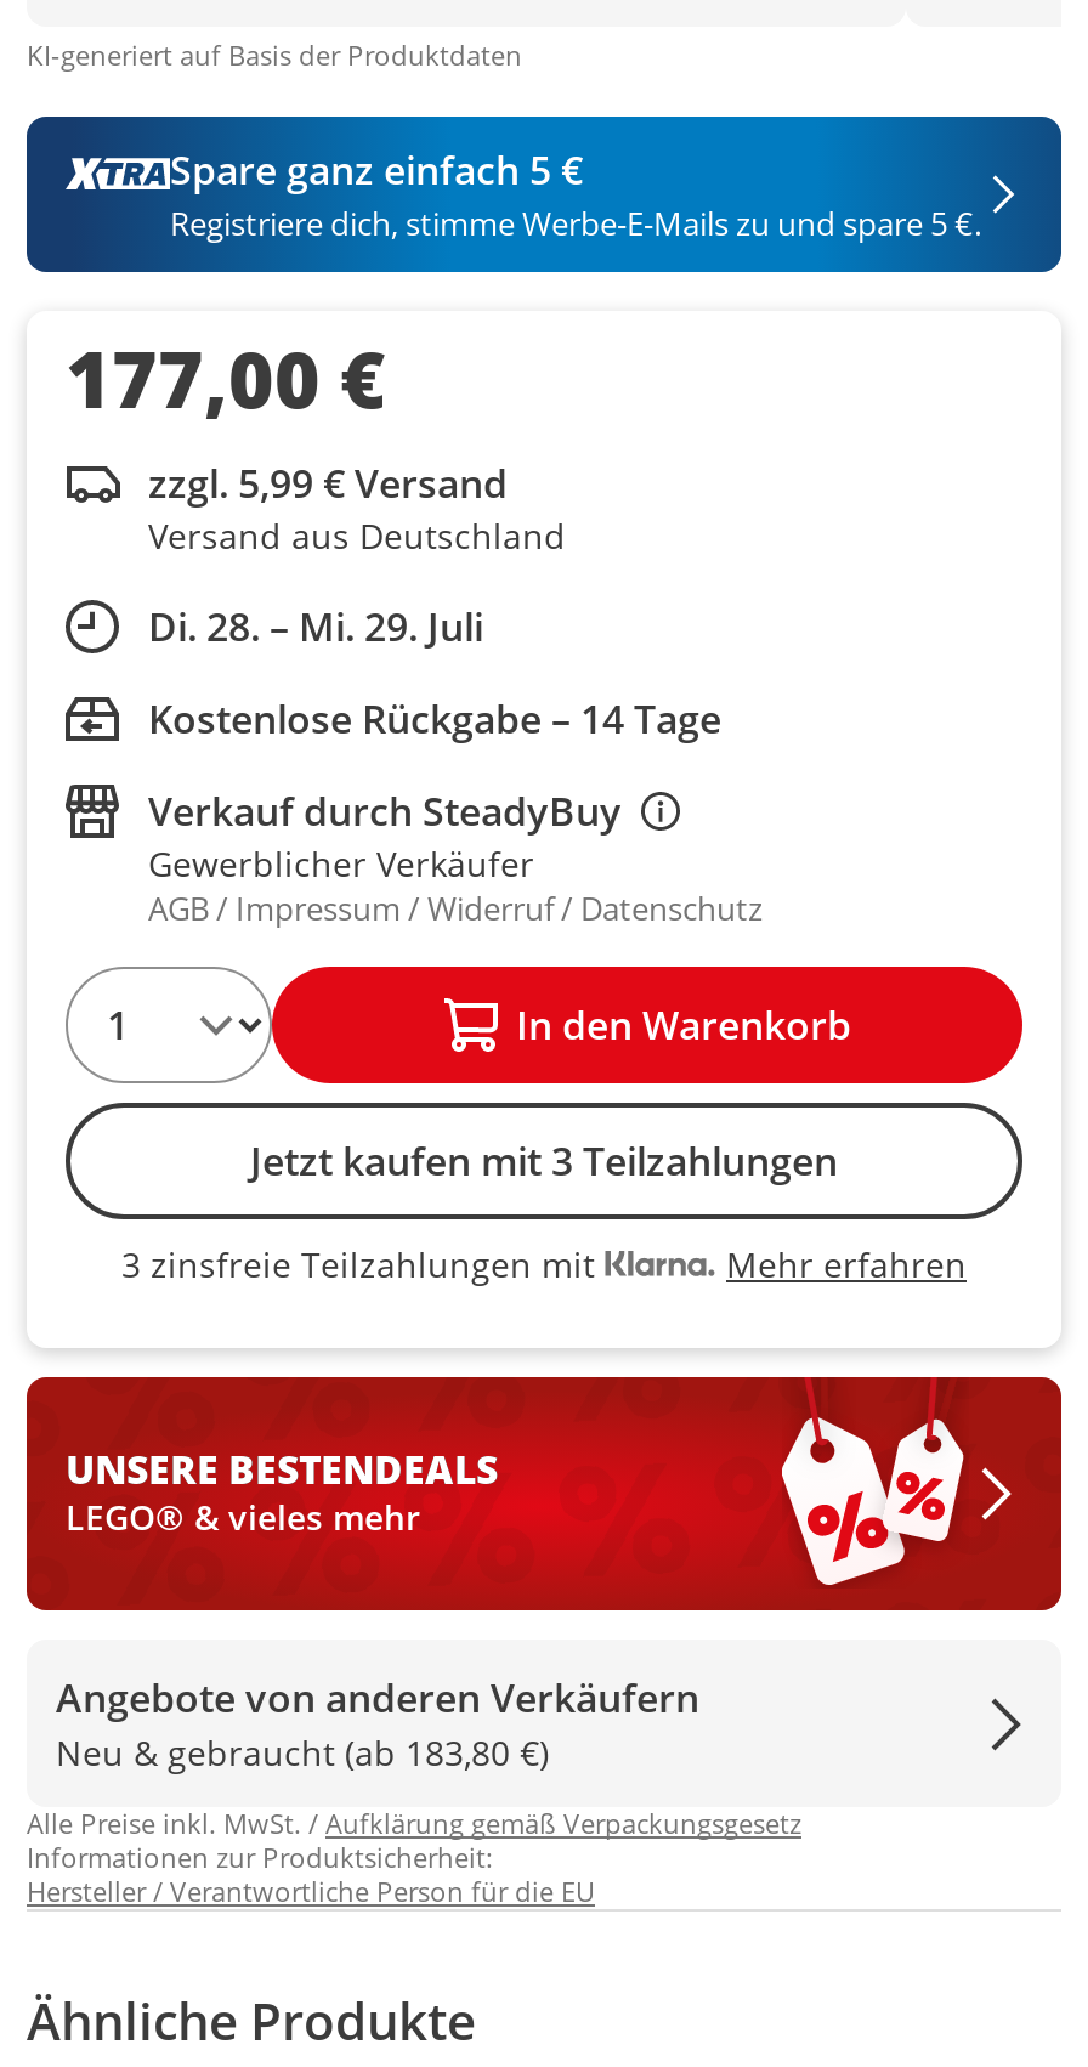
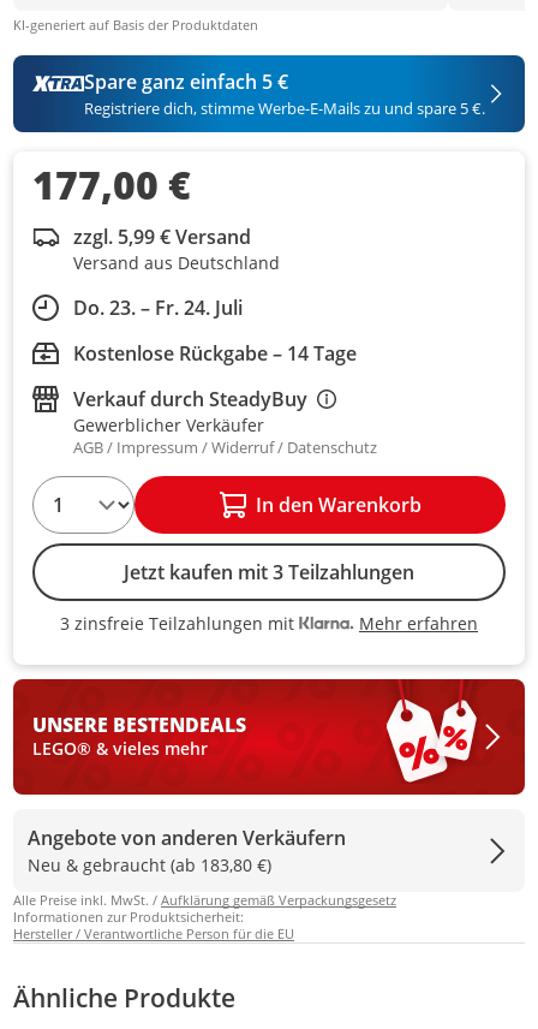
- Di. 28. – Mi. 29. Juli
+ Do. 23. – Fr. 24. Juli
